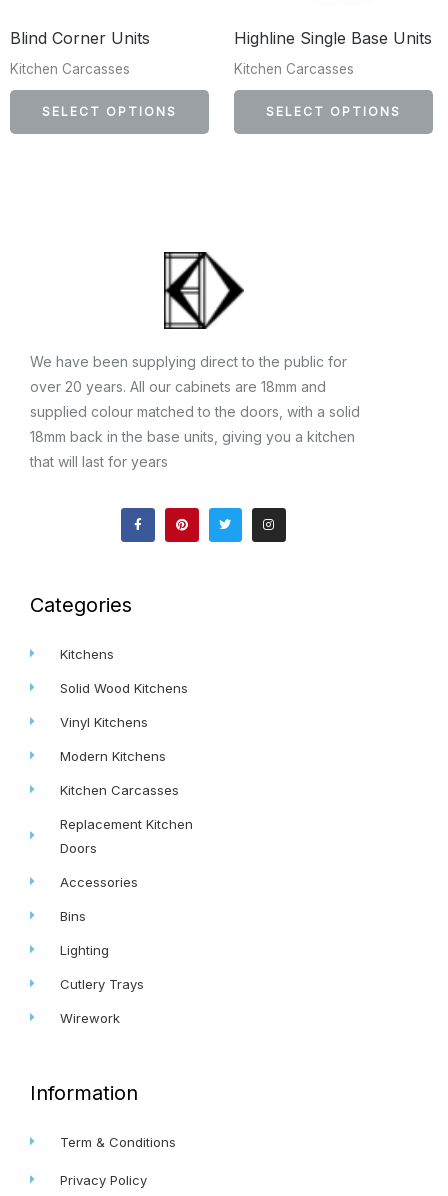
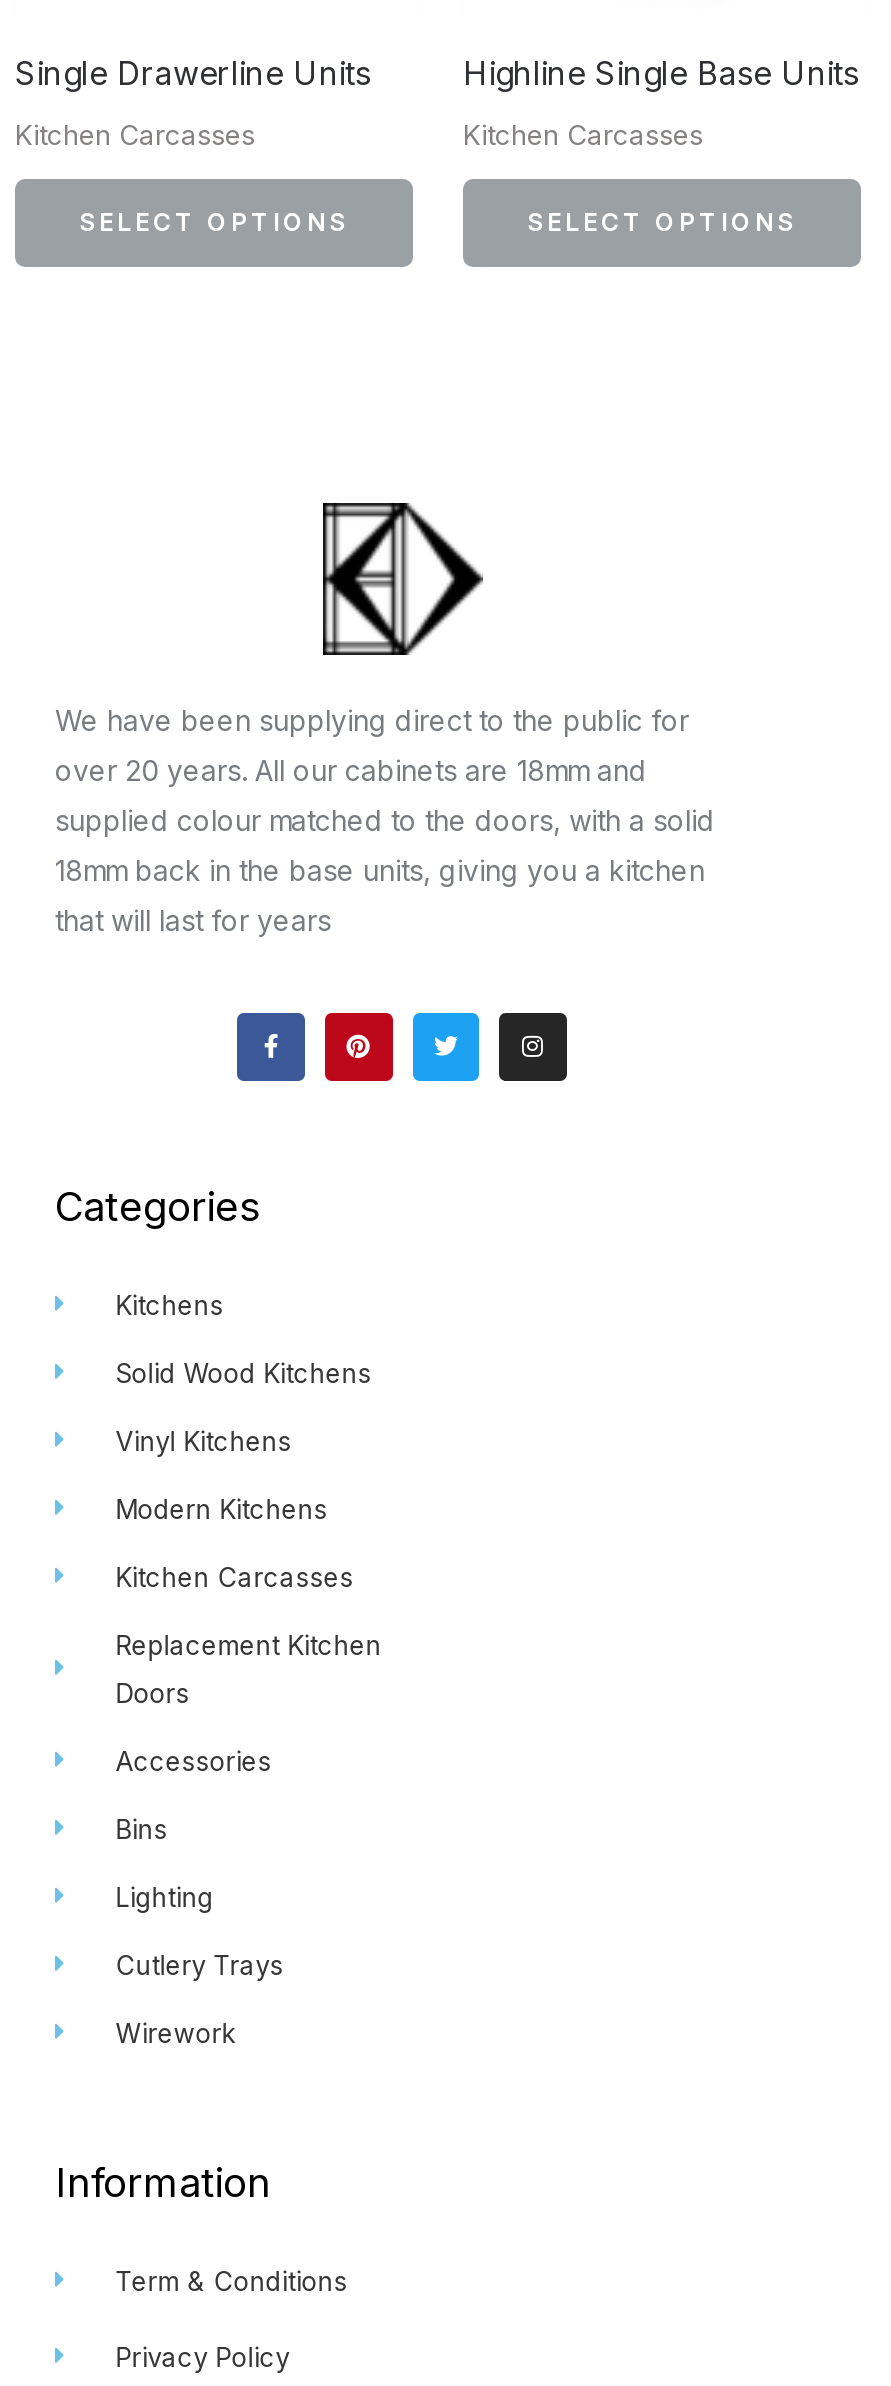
- Blind Corner Units
+ Single Drawerline Units
